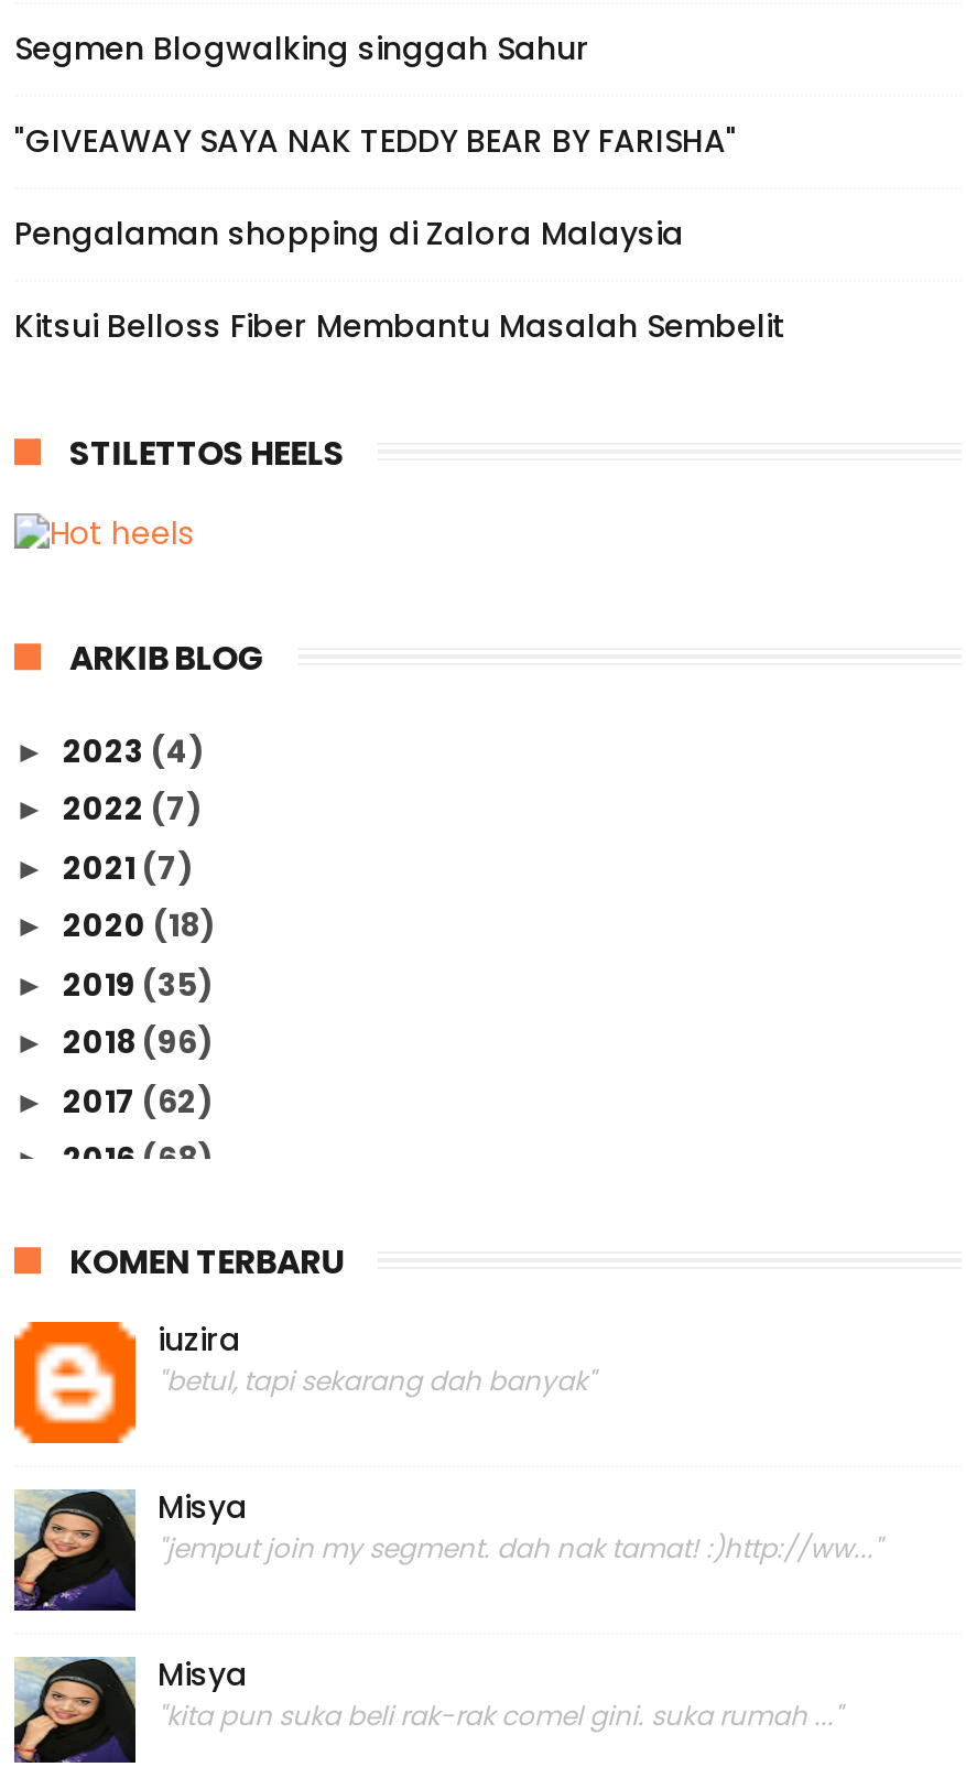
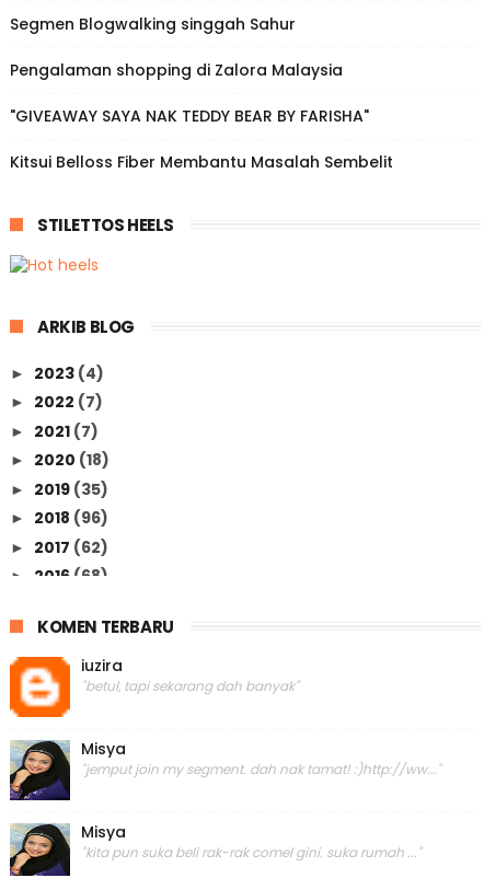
moved down: "GIVEAWAY SAYA NAK TEDDY BEAR BY FARISHA"

moved up: Pengalaman shopping di Zalora Malaysia
